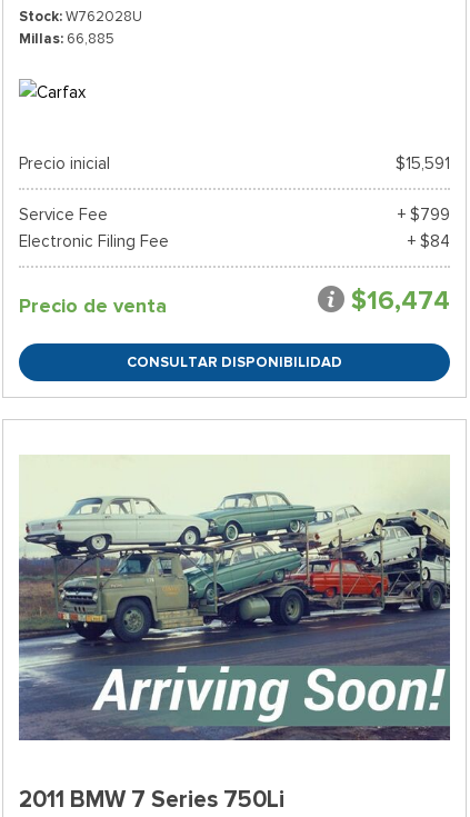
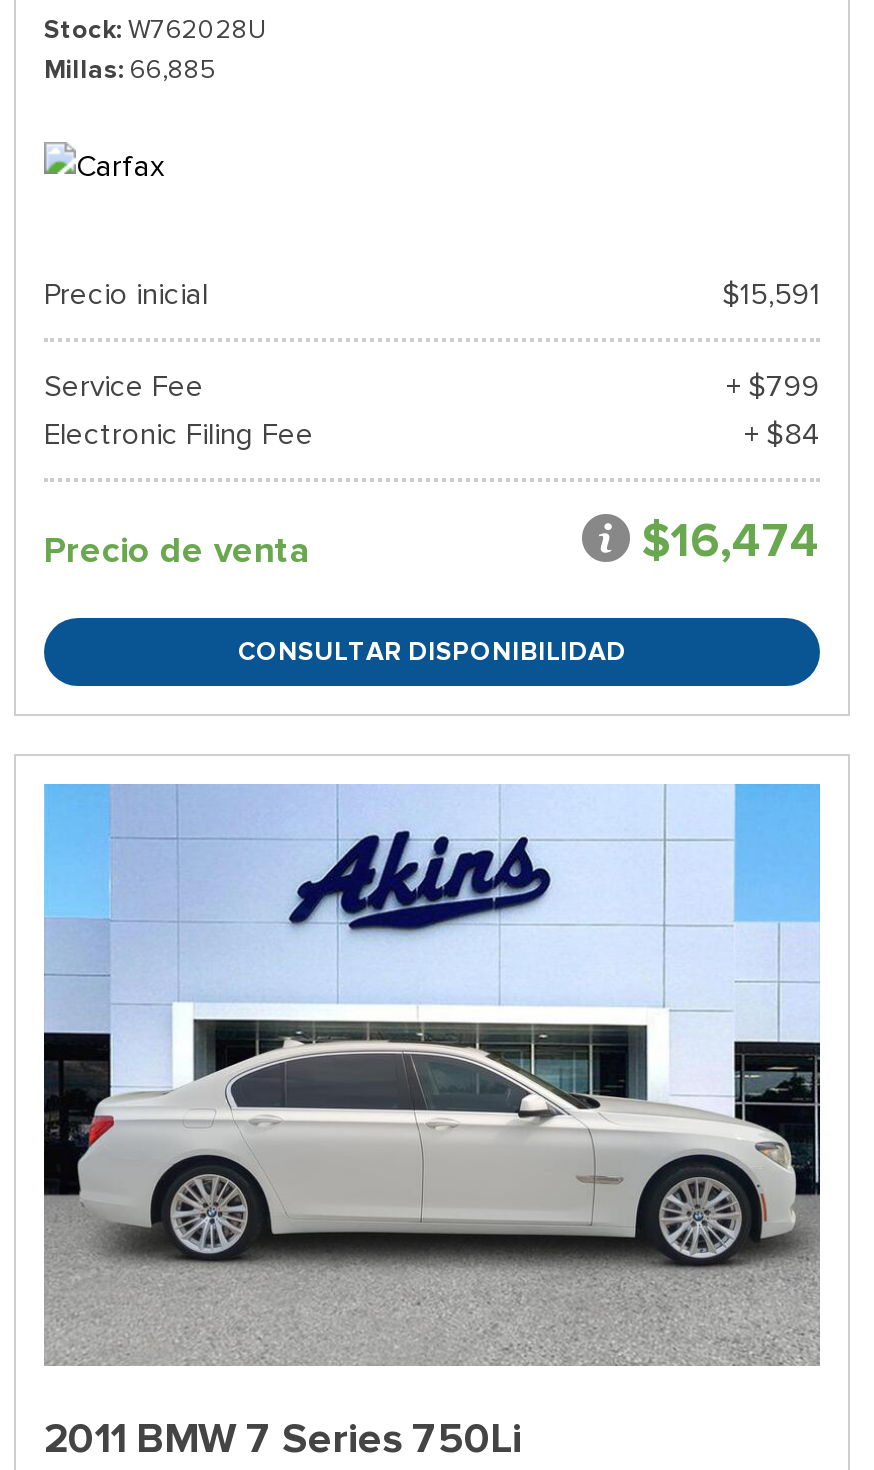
- [image]
+ [image]
